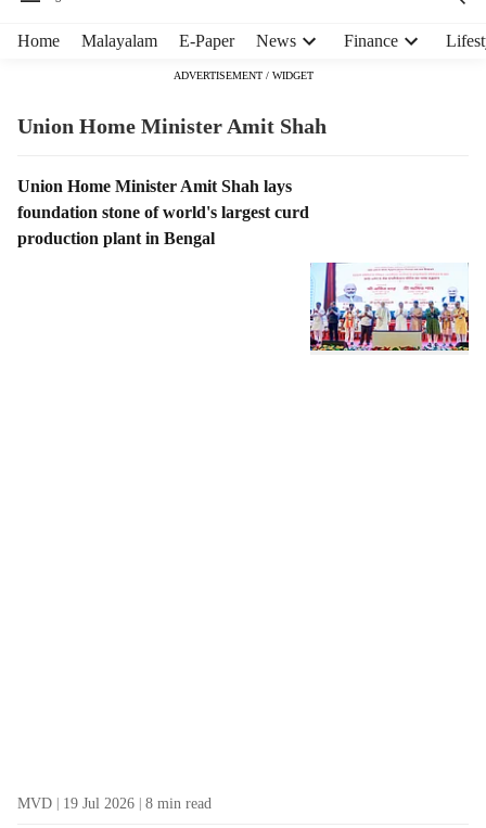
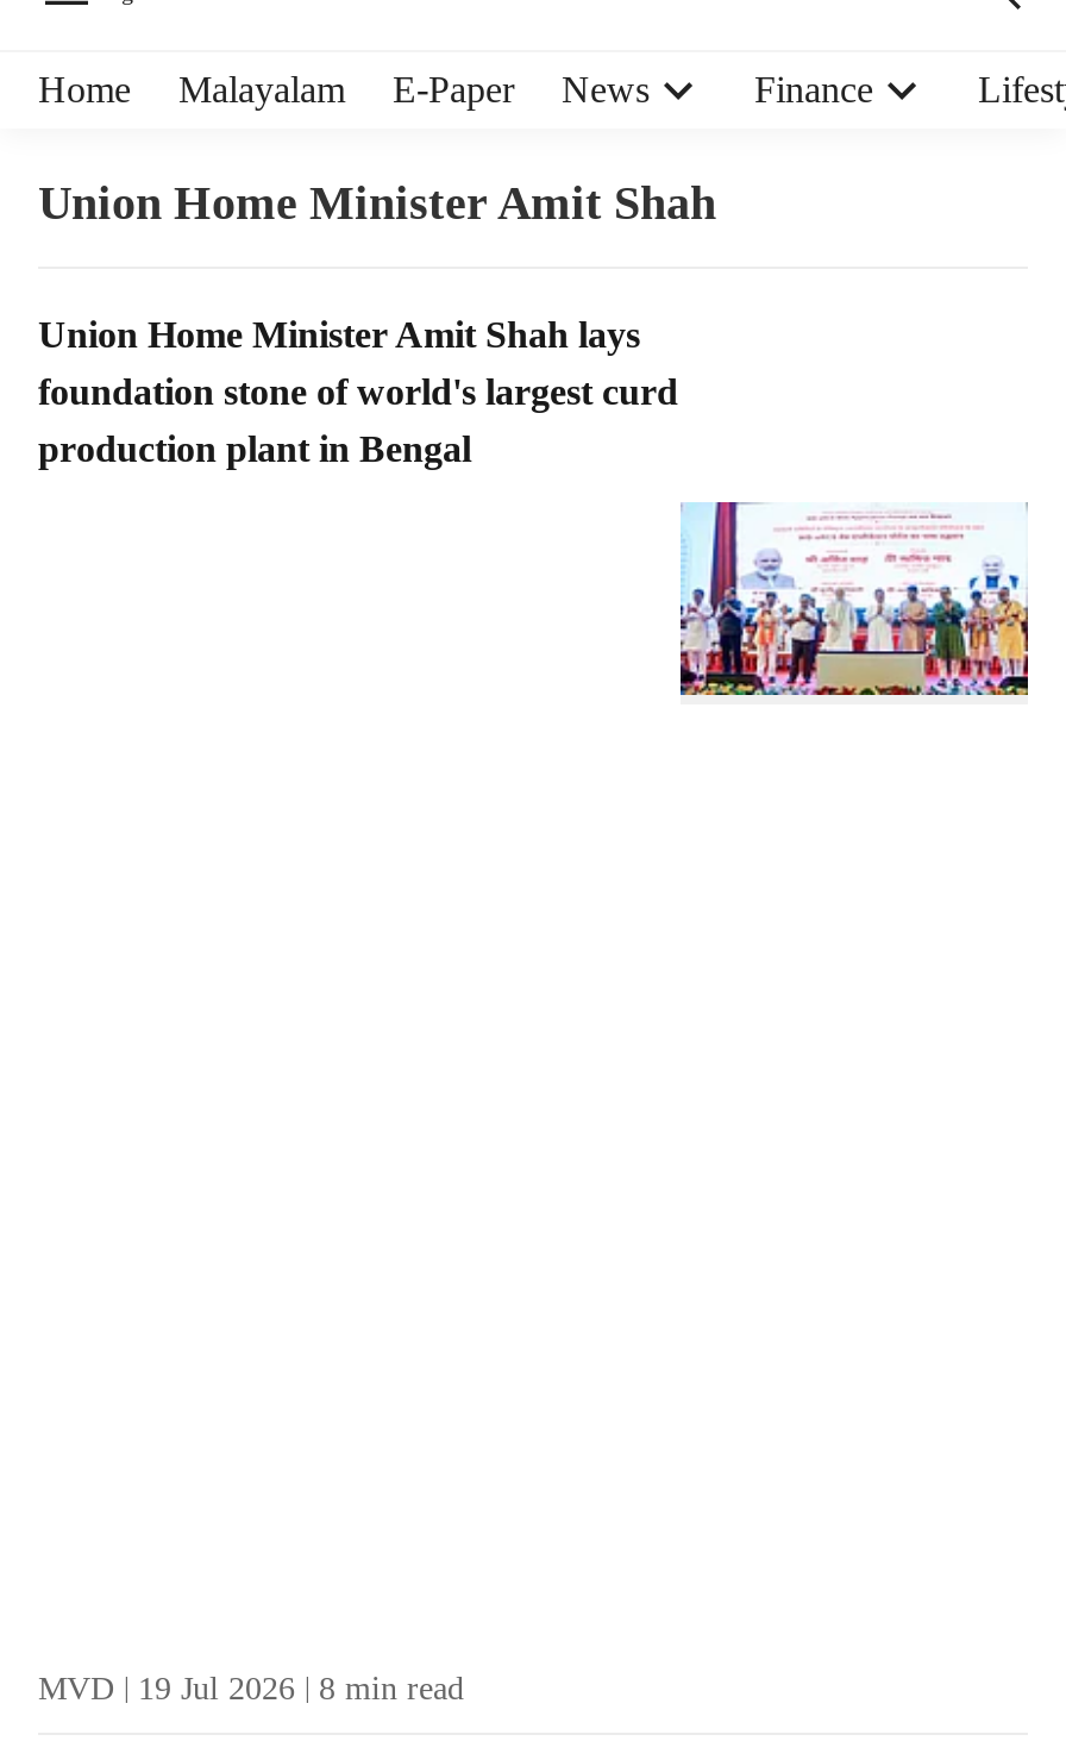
- ADVERTISEMENT / WIDGET
